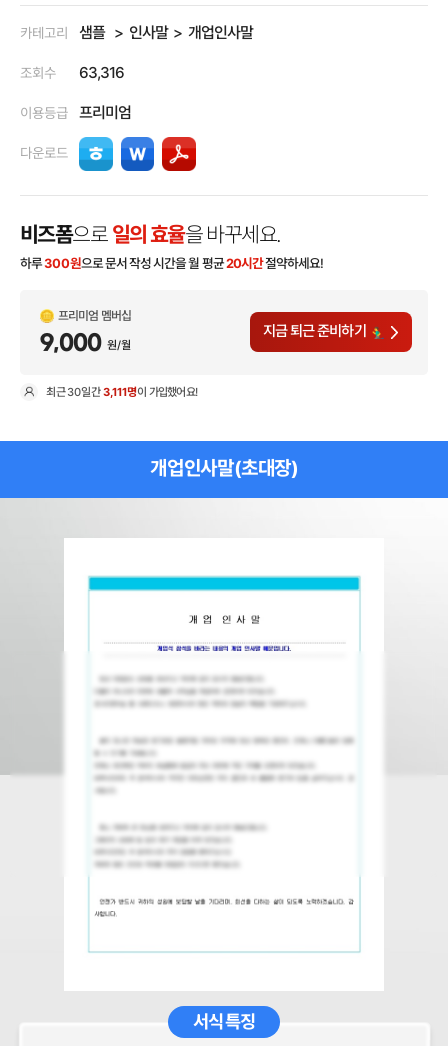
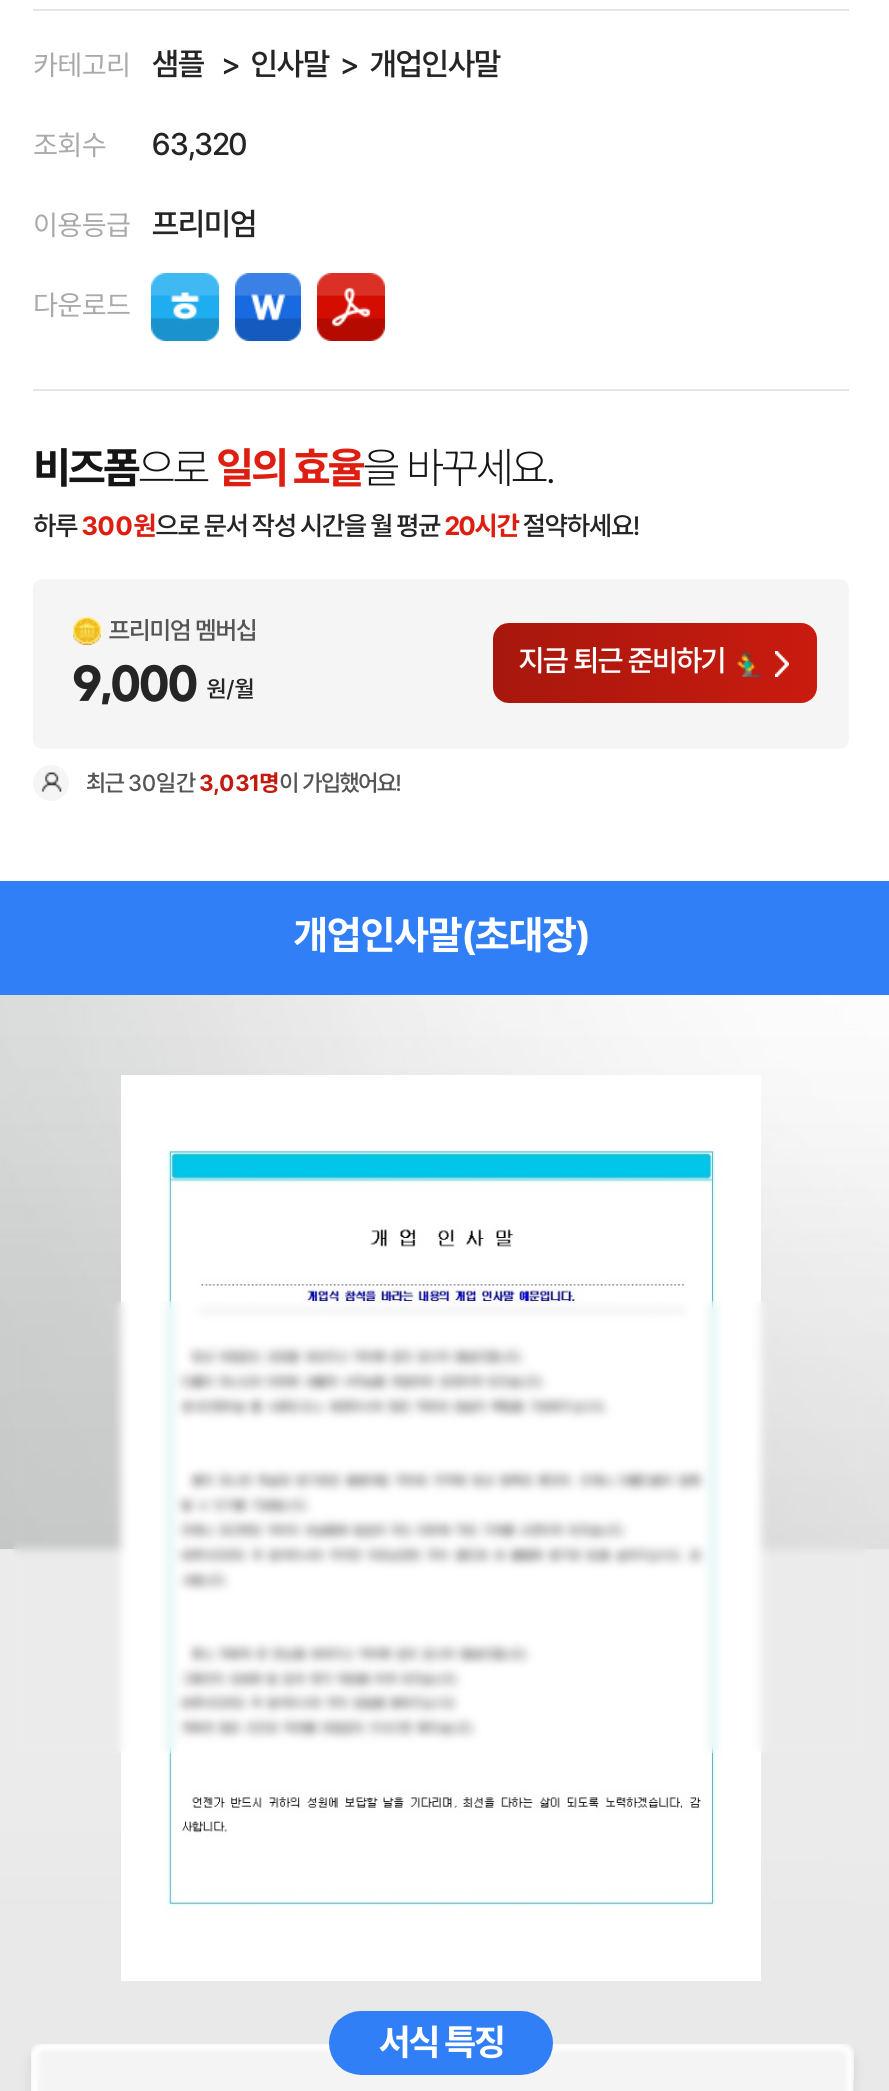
- 조회수 63,316
+ 조회수 63,320

- 최근 30일간3,111명이 가입했어요!
+ 최근 30일간3,031명이 가입했어요!
